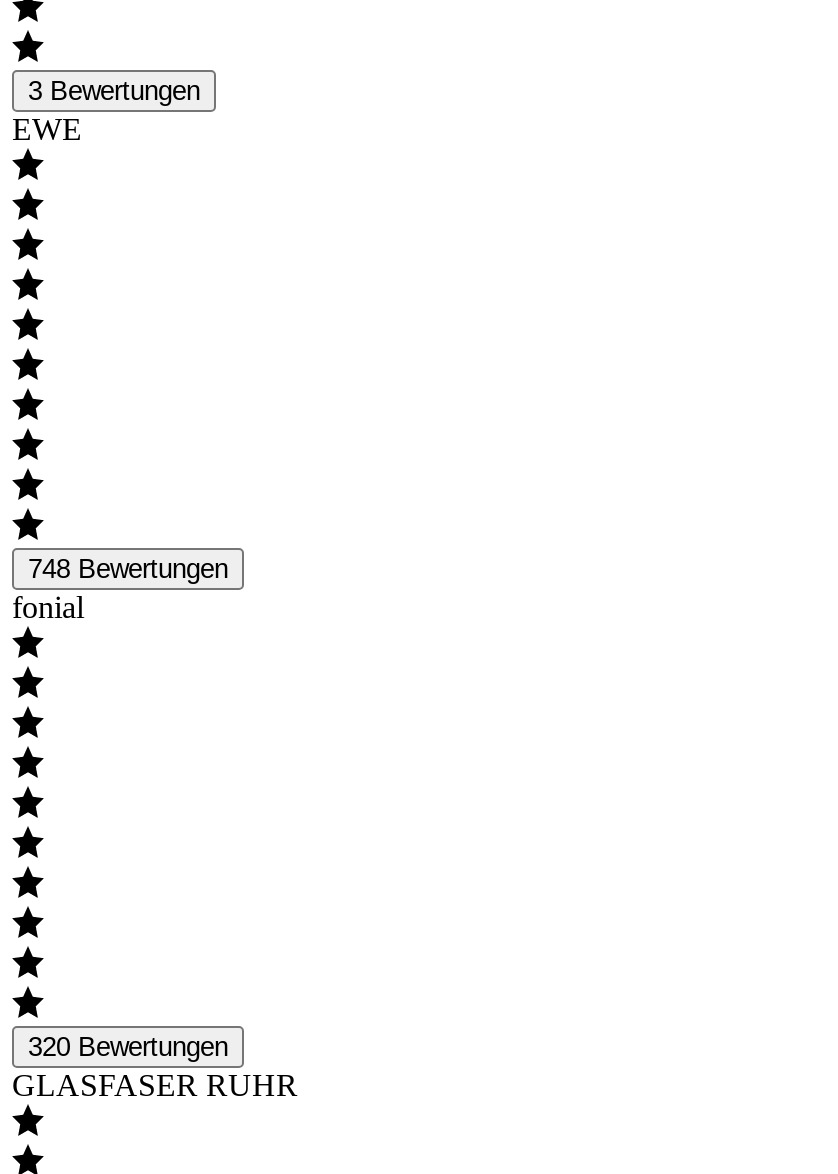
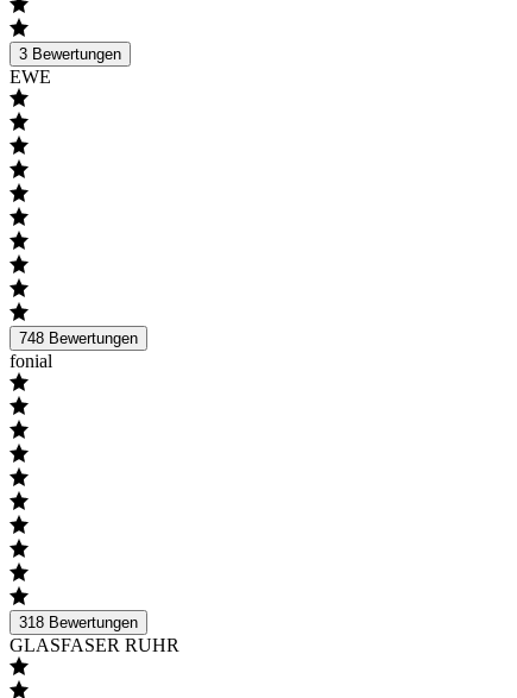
- 320 Bewertungen
+ 318 Bewertungen
